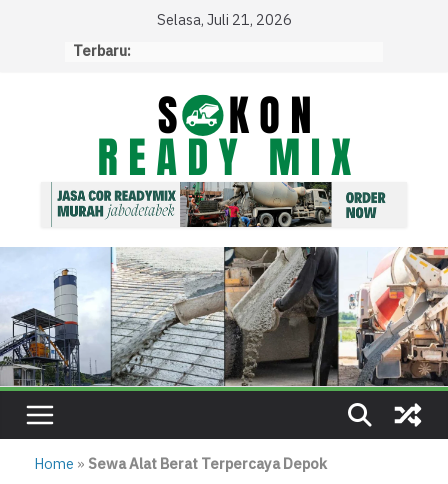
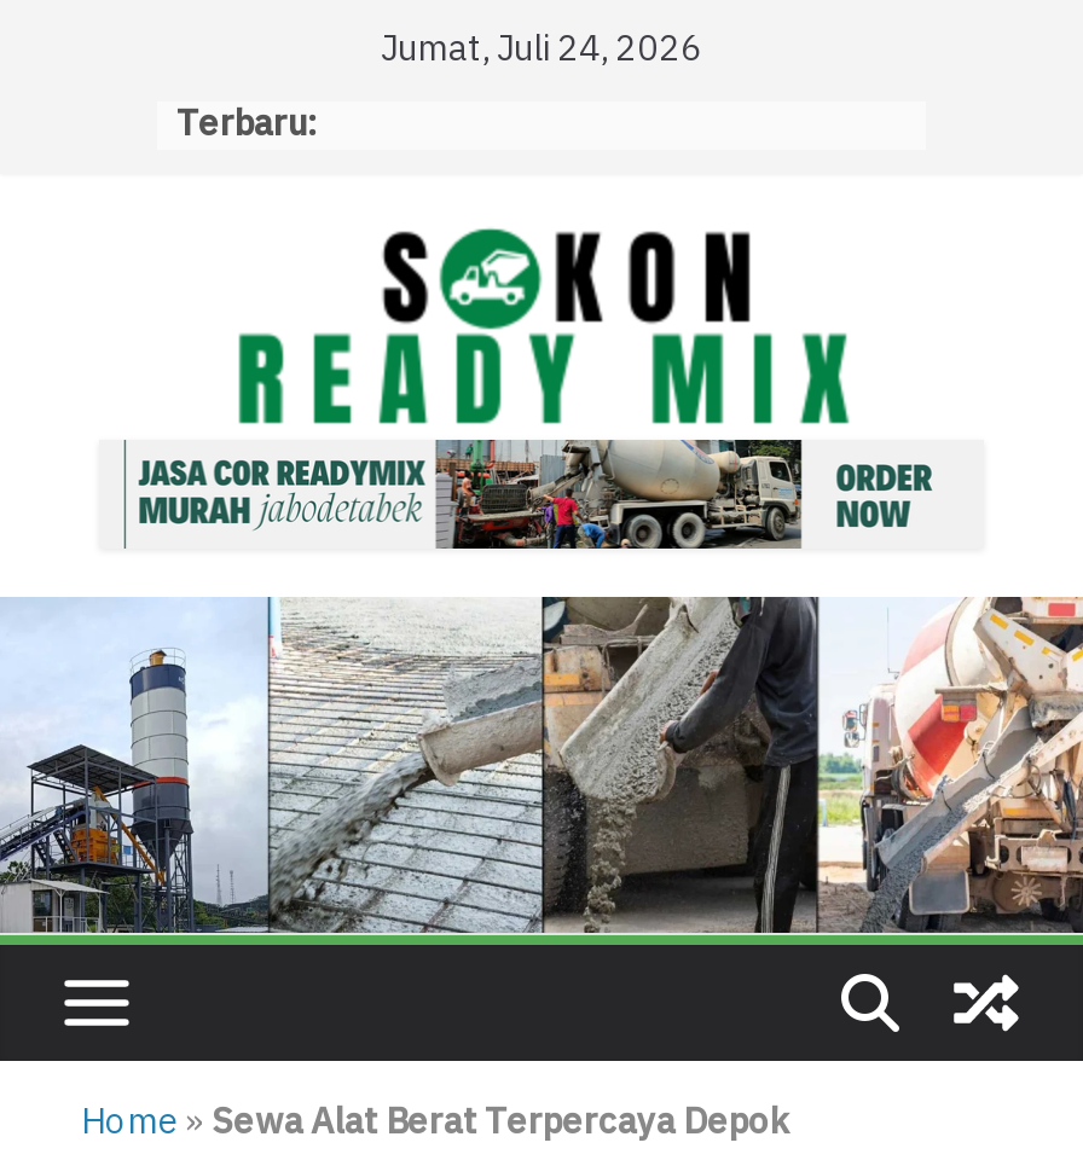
- Selasa, Juli 21, 2026
+ Jumat, Juli 24, 2026
